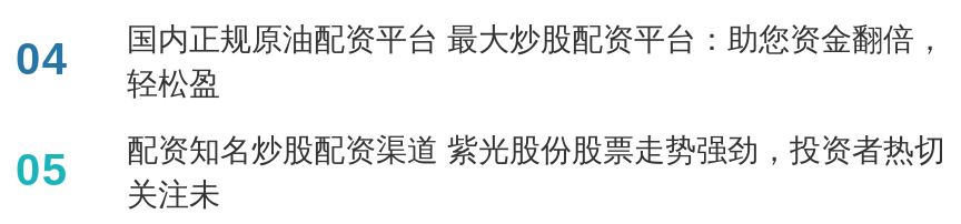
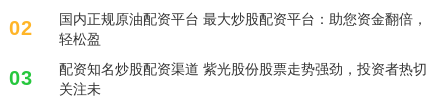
- 04
+ 02

- 05 配资知名炒股配资渠道 紫光股份股票走势强劲，投资者热切 关注未
+ 03 配资知名炒股配资渠道 紫光股份股票走势强劲，投资者热切 关注未
